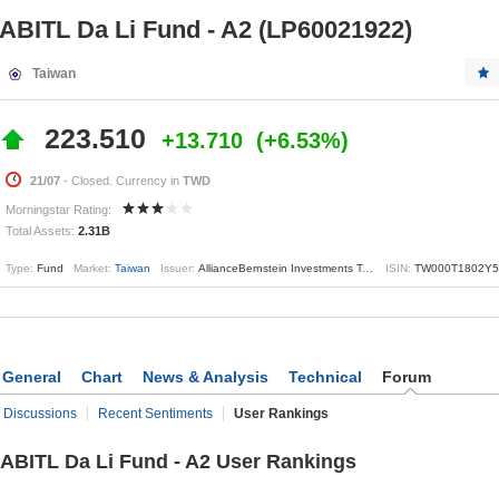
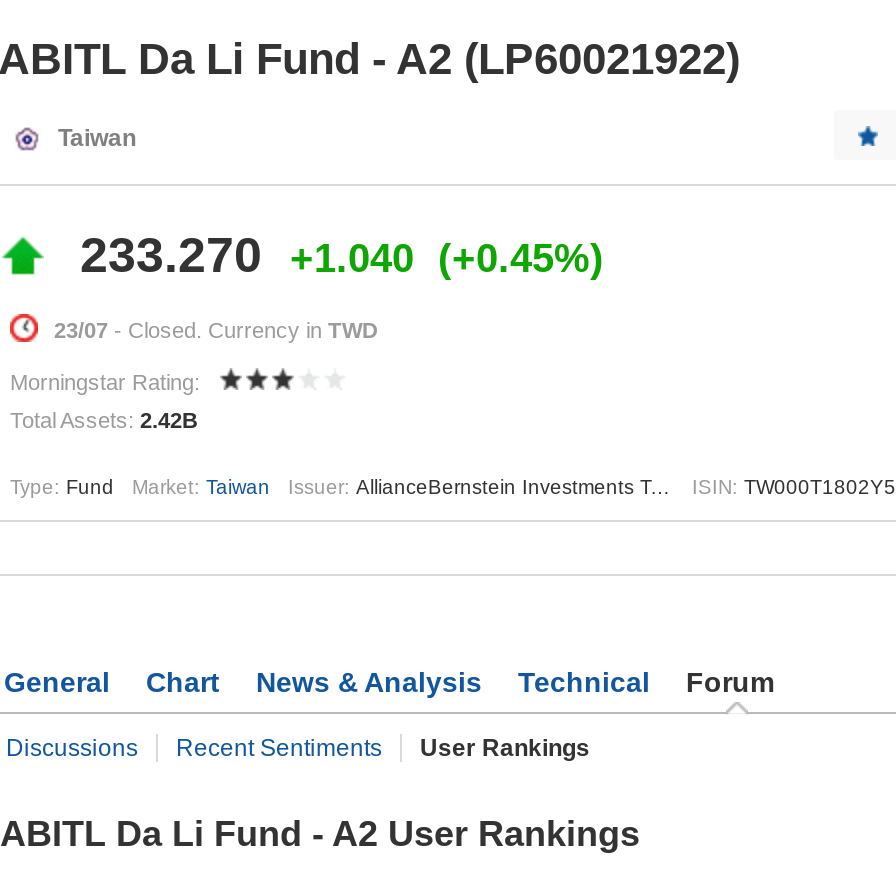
- 223.510
+ 233.270

- +13.710
+ +1.040

- +6.53%
+ +0.45%

- 21/07 - Closed. Currency in TWD
+ 23/07 - Closed. Currency in TWD

- Total Assets: 2.31B
+ Total Assets: 2.42B
